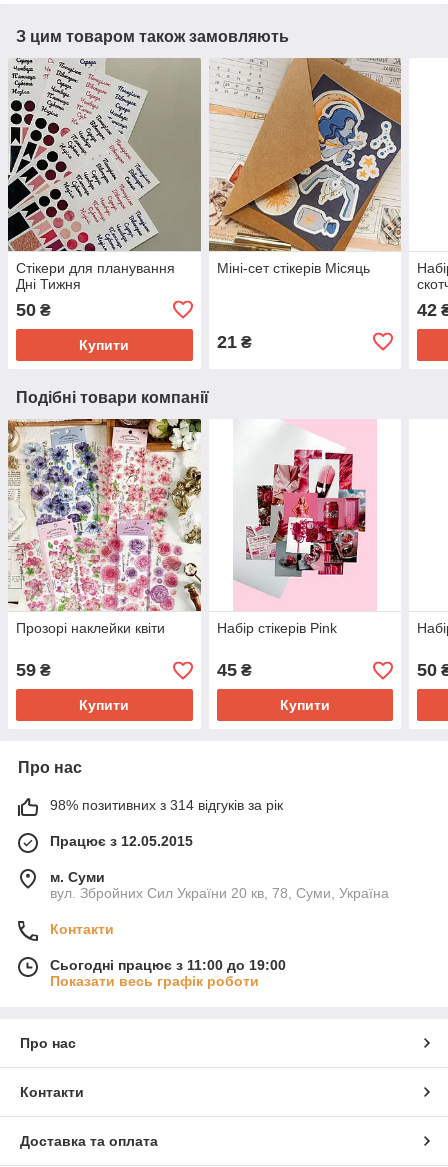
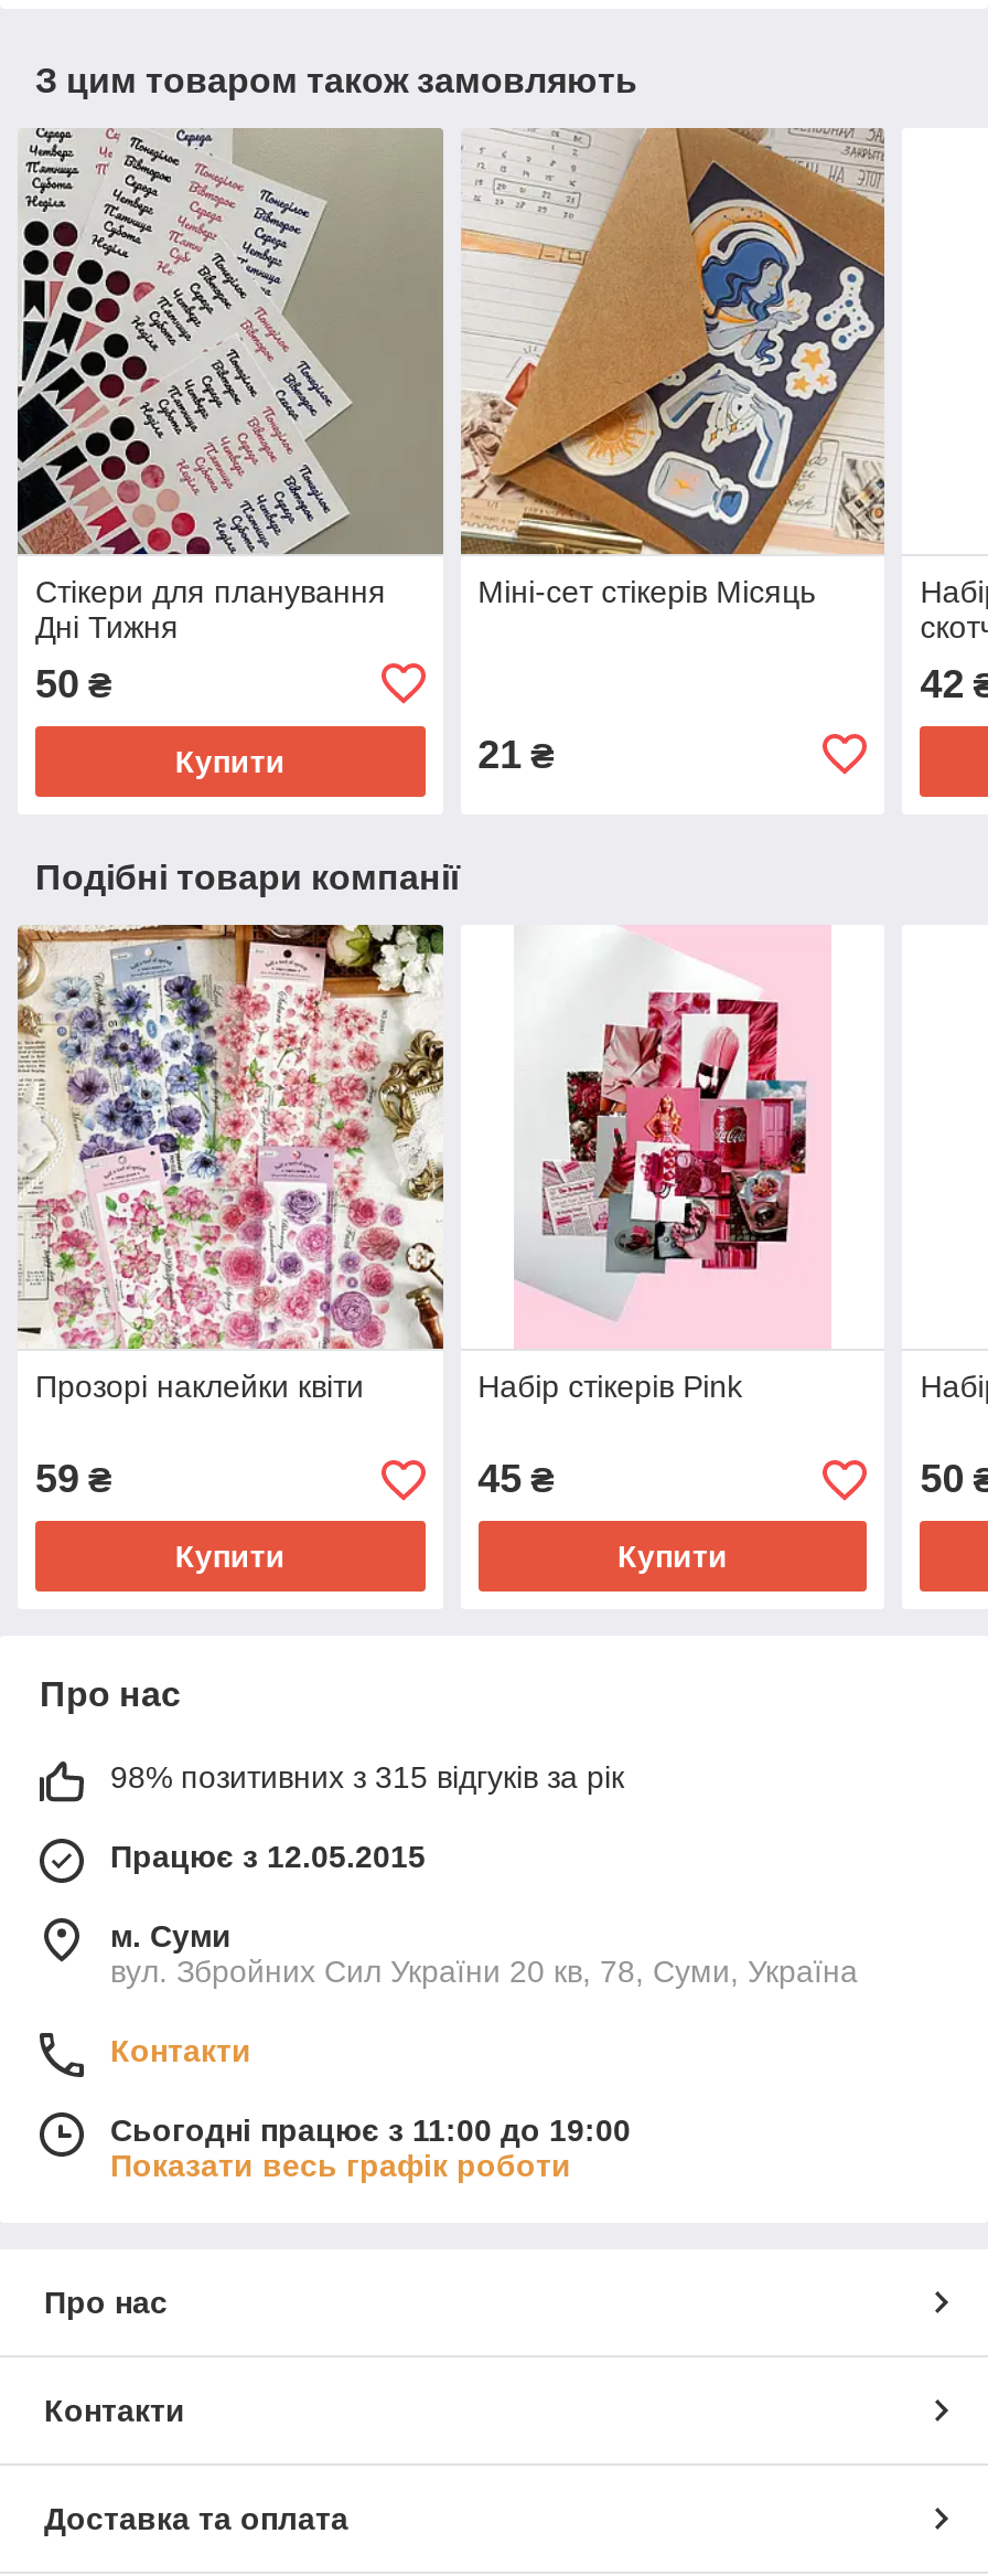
- 98% позитивних з 314 відгуків за рік
+ 98% позитивних з 315 відгуків за рік
